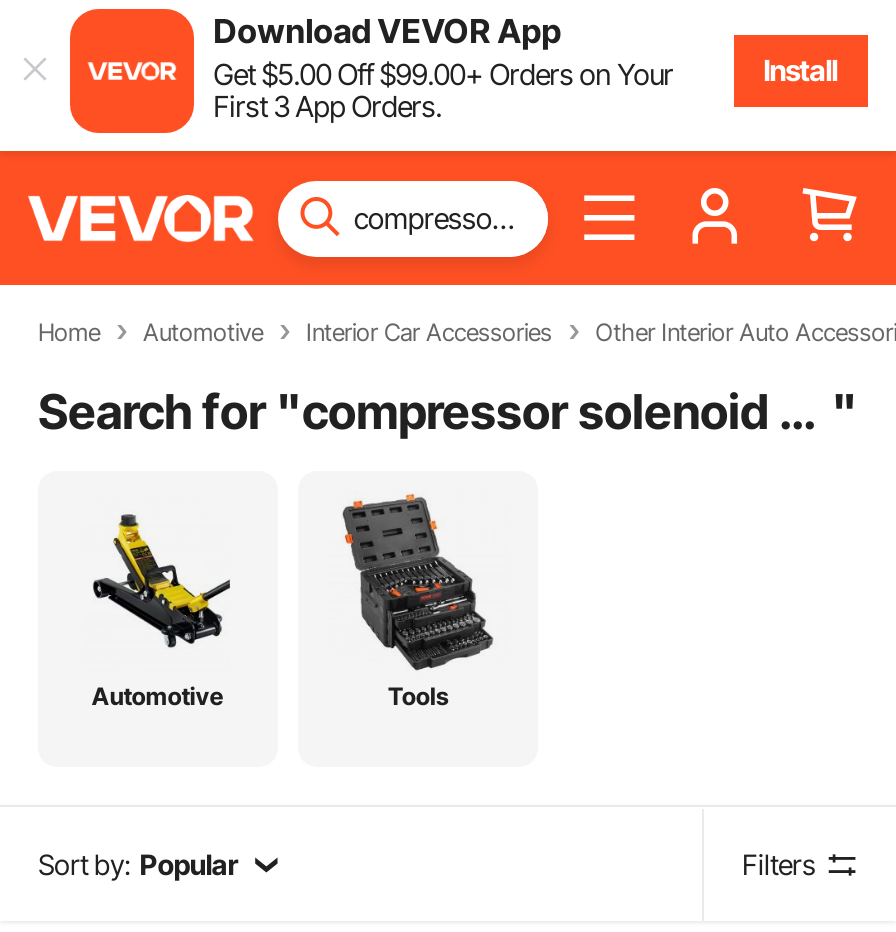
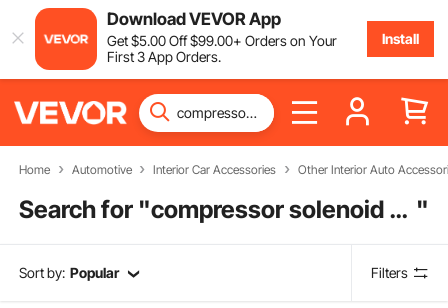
- [image]
- Automotive
- Tools

- [image]
